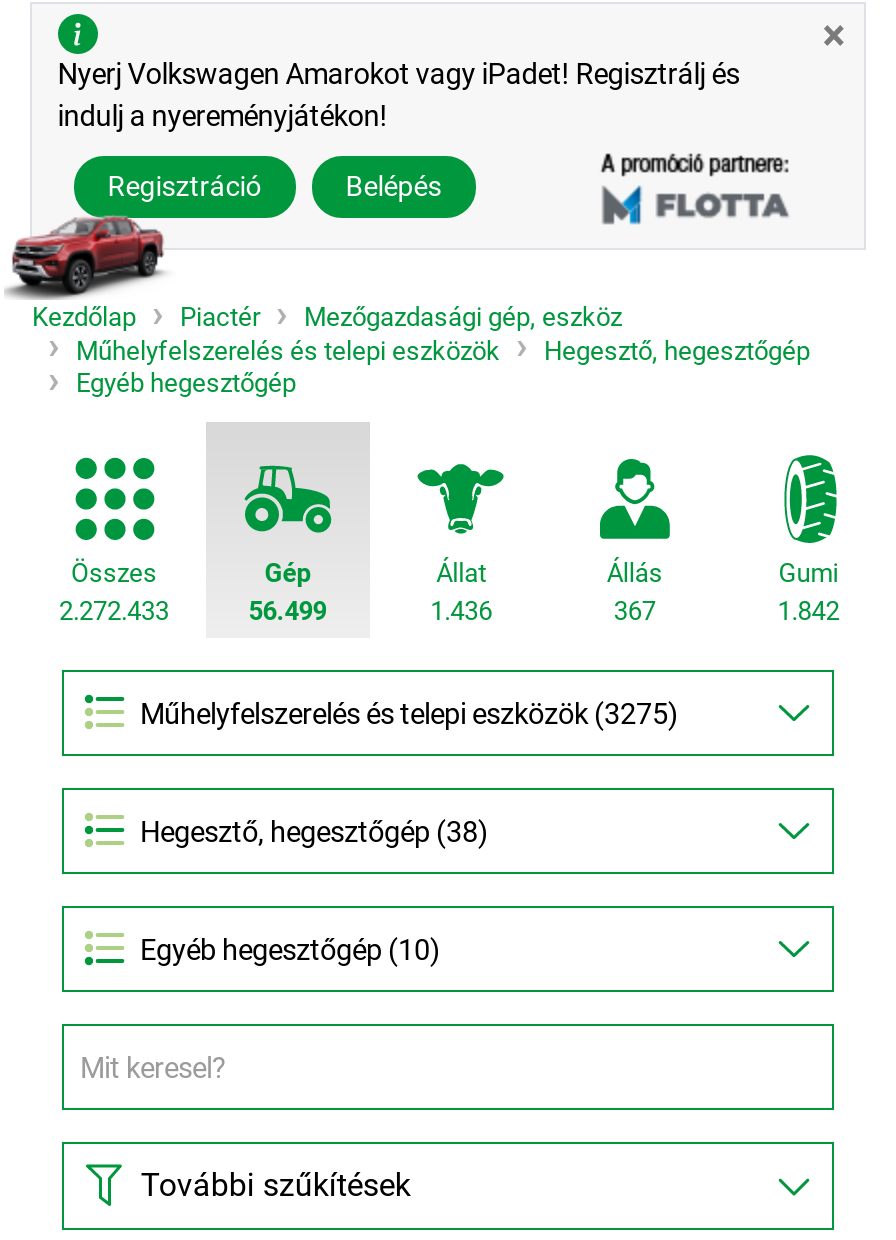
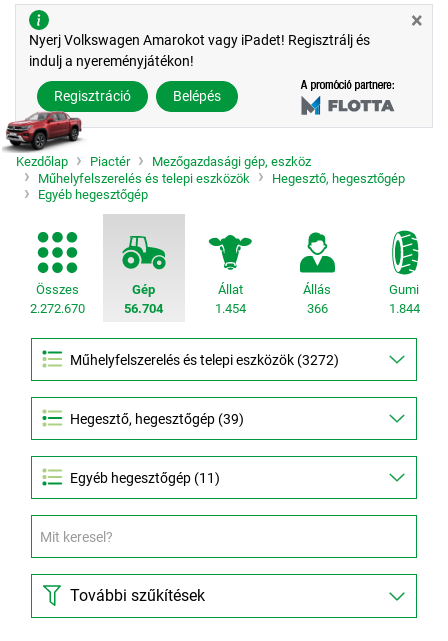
- 2.272.433
+ 2.272.670

- 56.499
+ 56.704

- 1.436
+ 1.454

- 367
+ 366

- 1.842
+ 1.844

- Hegesztő, hegesztőgép (38)
+ Hegesztő, hegesztőgép (39)

- Egyéb hegesztőgép (10)
+ Egyéb hegesztőgép (11)
